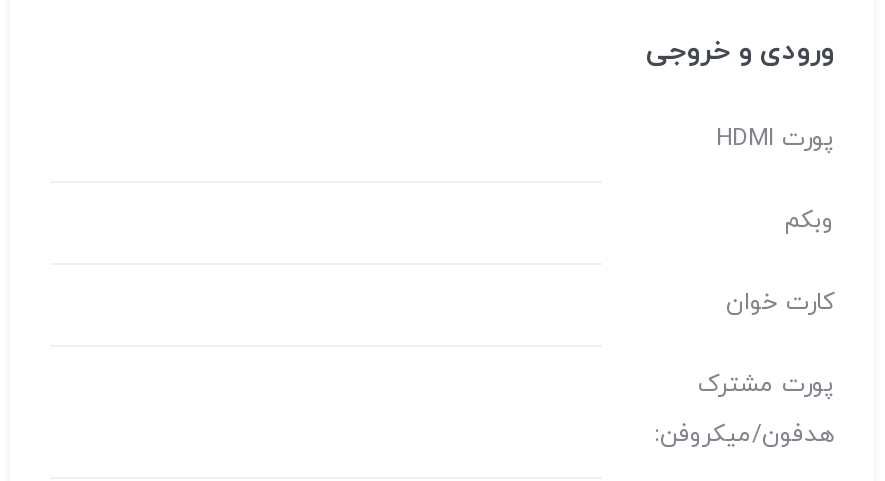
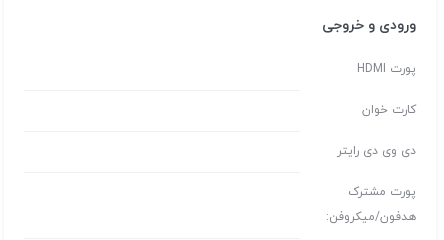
- وبکم

moved up: کارت خوان

+ دی وی دی رایتر
